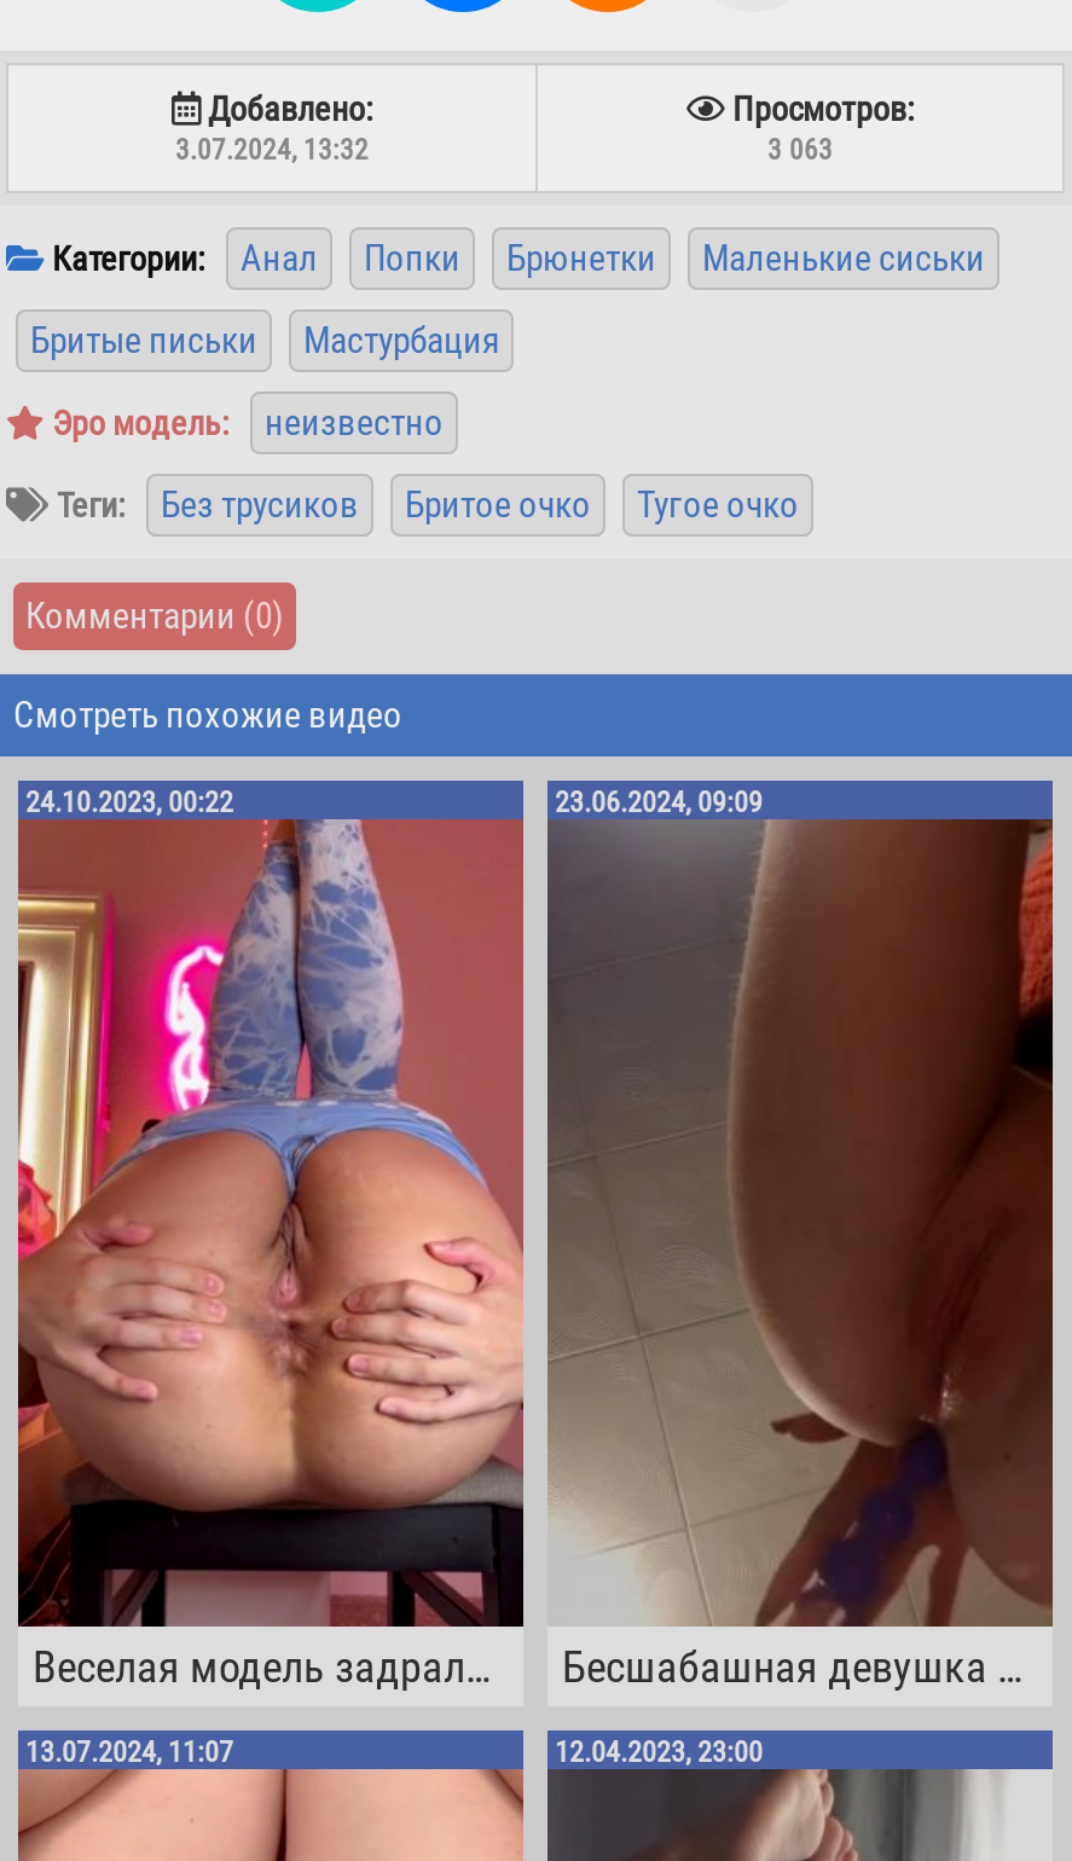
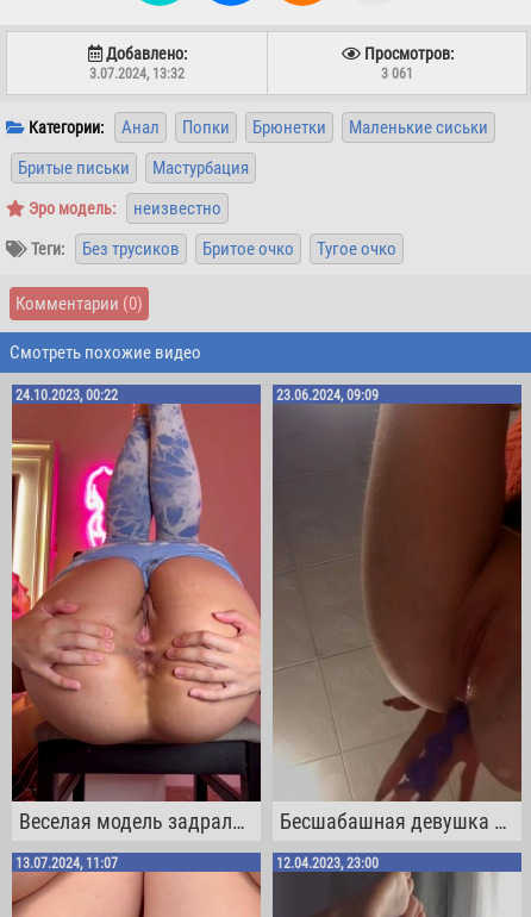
- 3 063
+ 3 061
